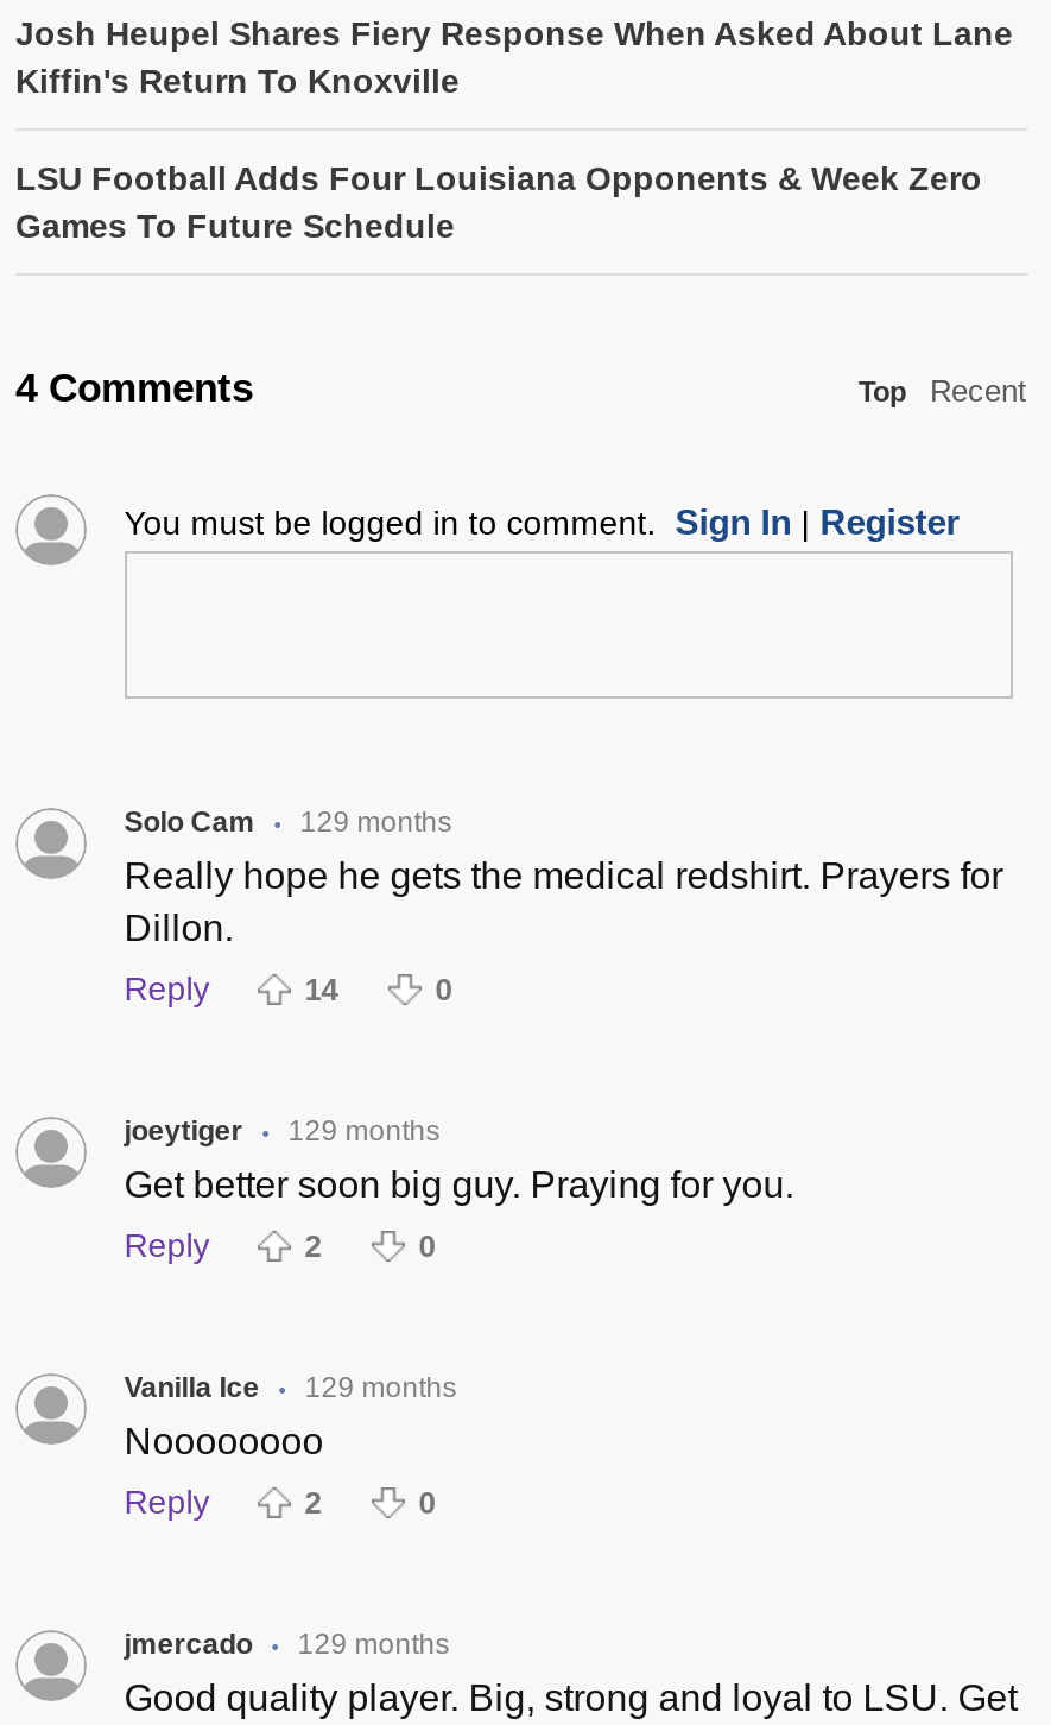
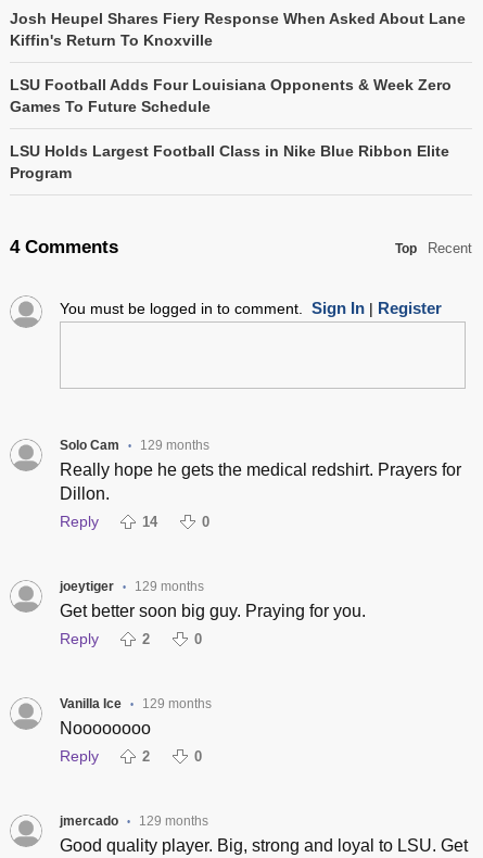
+ LSU Holds Largest Football Class in Nike Blue Ribbon Elite
+ Program
